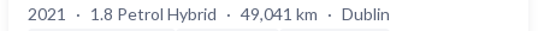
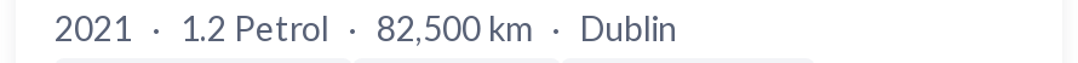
- 1.8 Petrol Hybrid
- 49,041 km
+ 1.2 Petrol
+ 82,500 km
